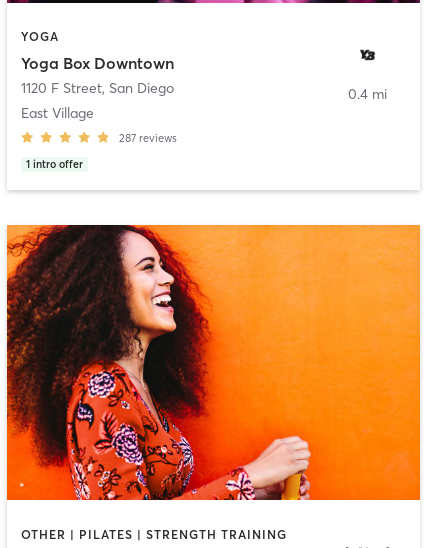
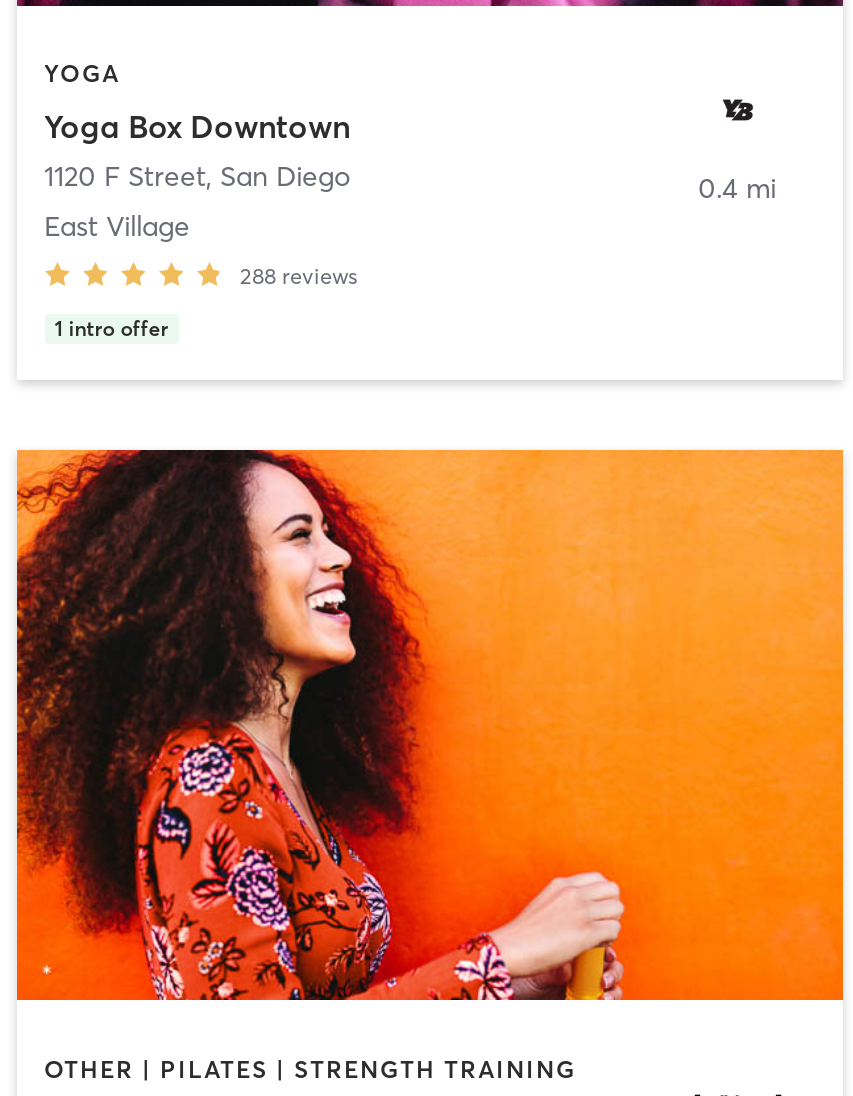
- 287 reviews
+ 288 reviews
